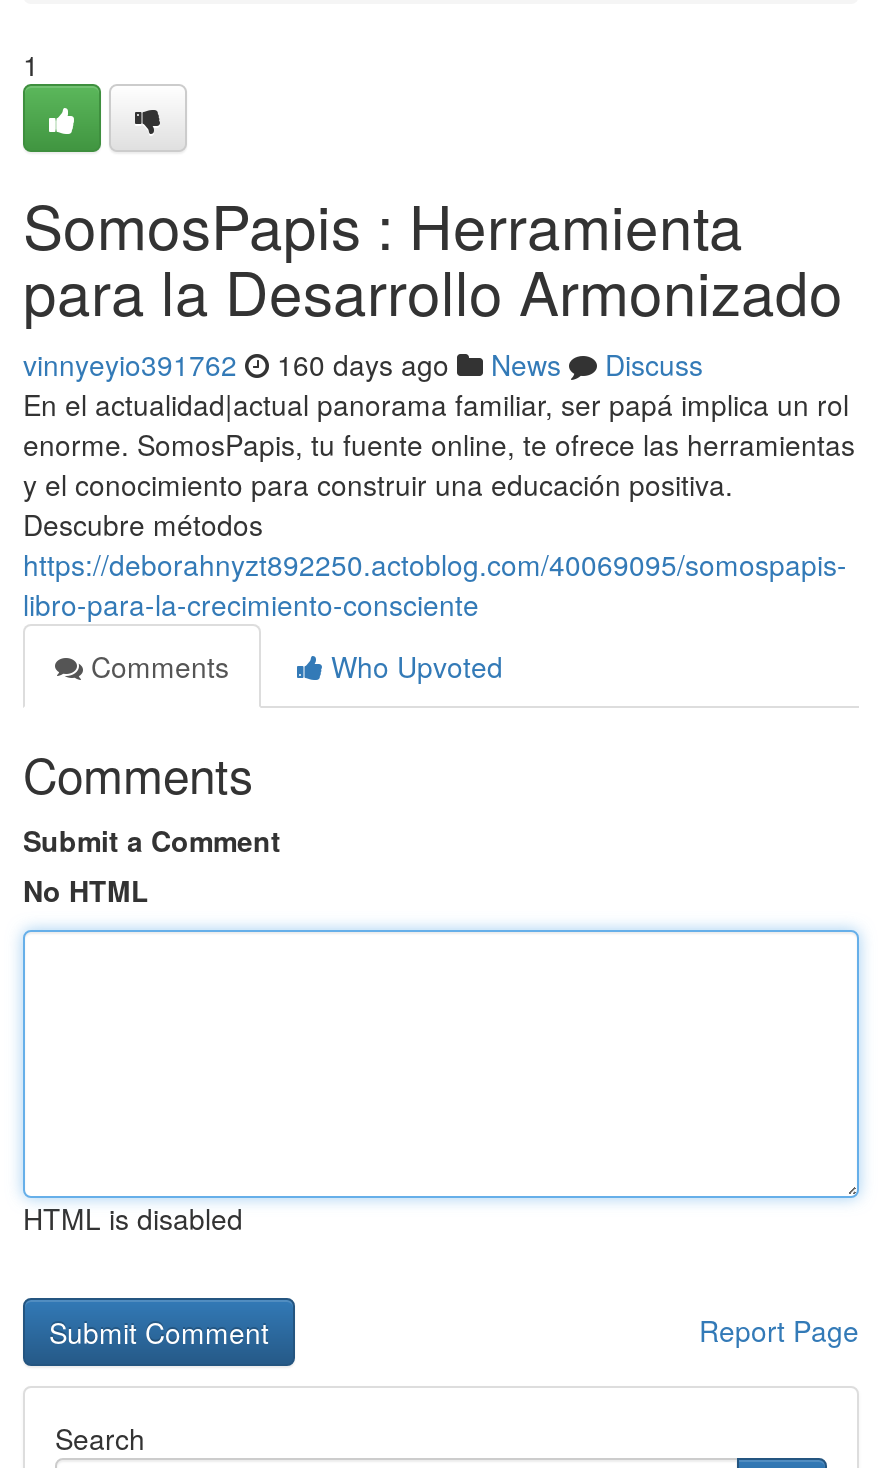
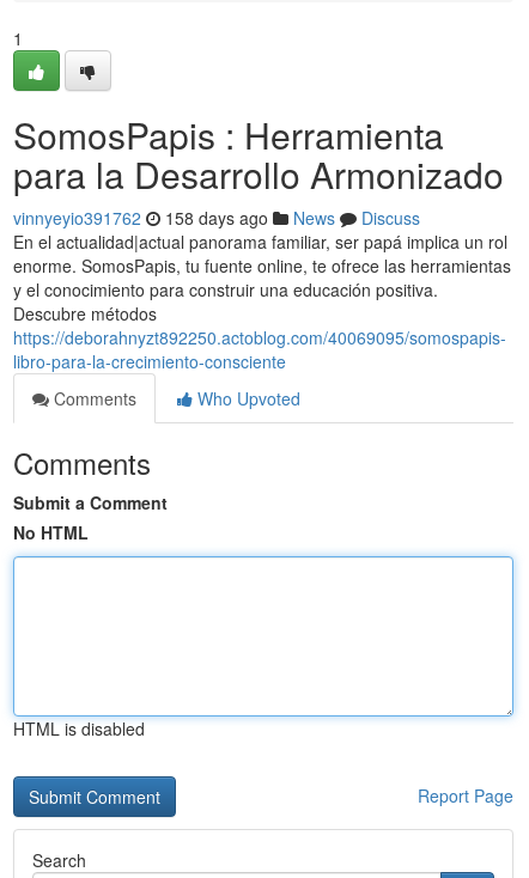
- vinnyeyio391762 160 days ago News Discuss
+ vinnyeyio391762 158 days ago News Discuss
